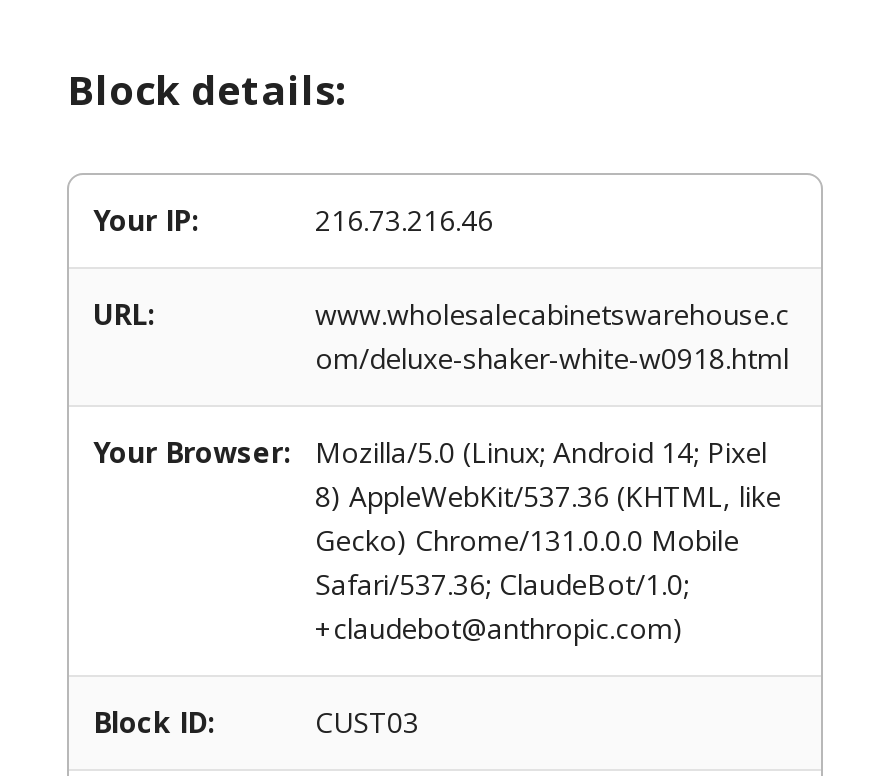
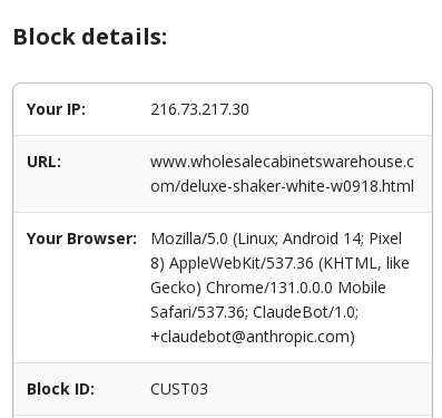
- 216.73.216.46
+ 216.73.217.30
